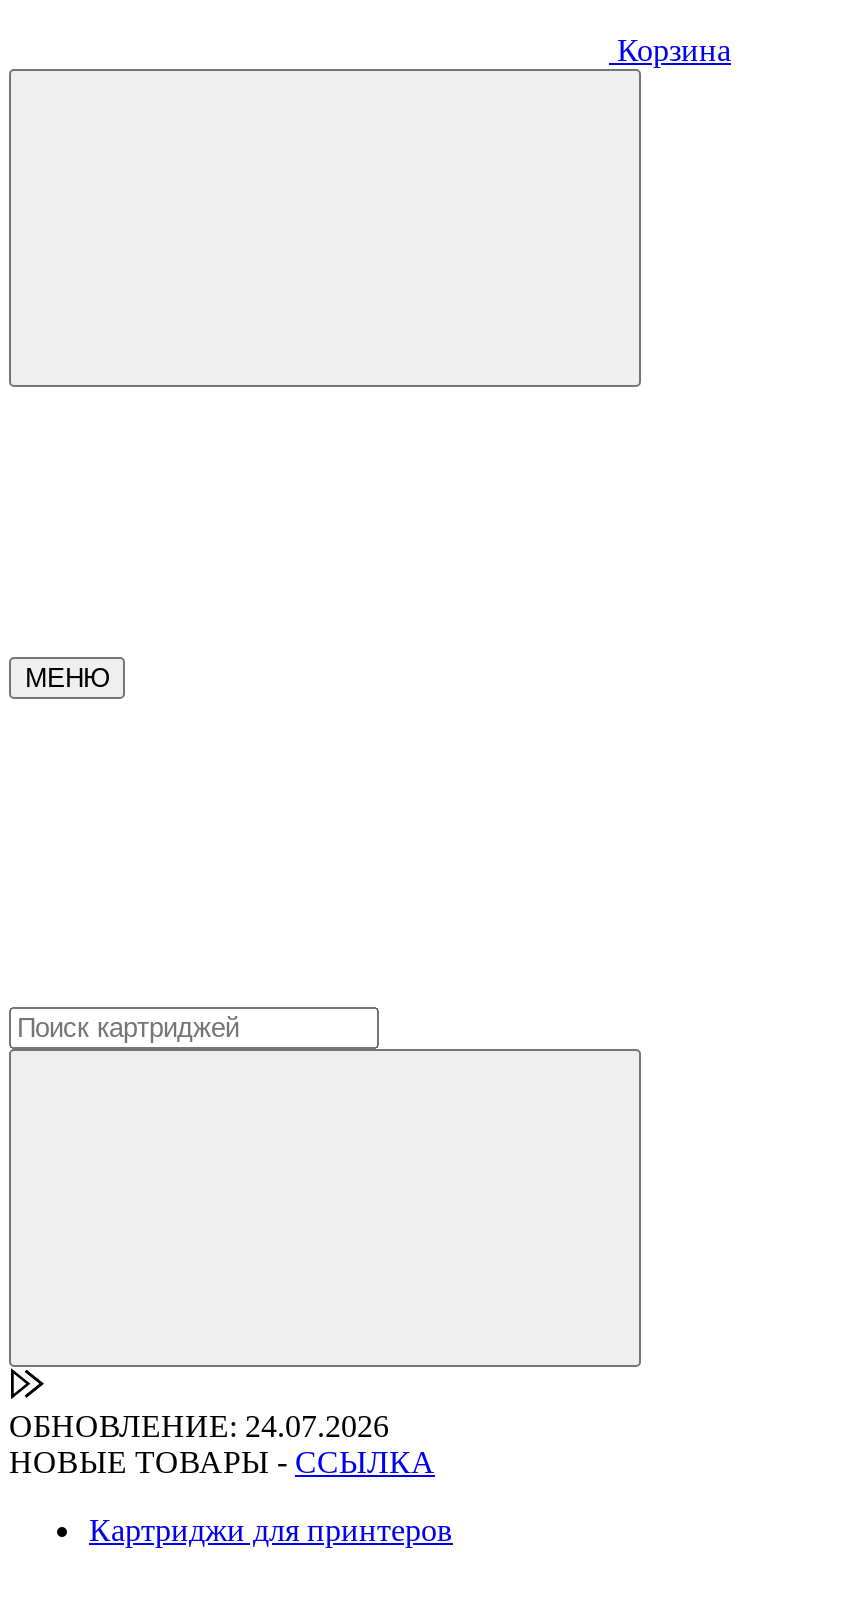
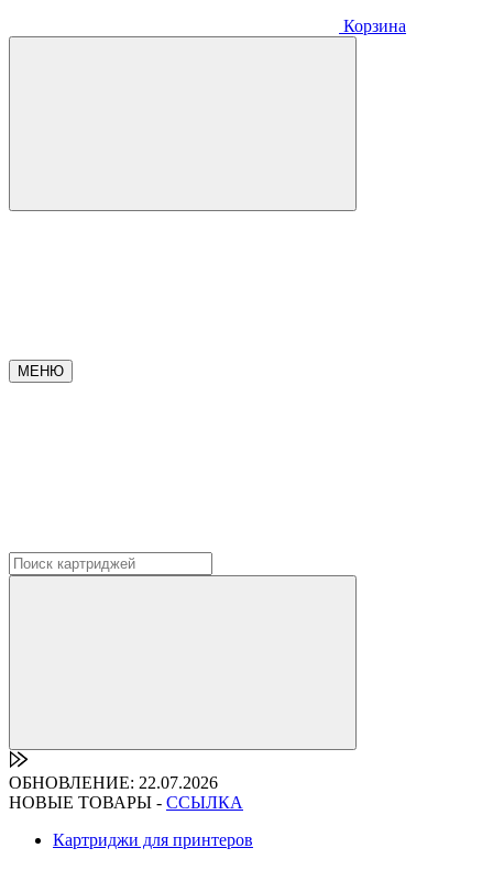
- ОБНОВЛЕНИЕ: 24.07.2026
+ ОБНОВЛЕНИЕ: 22.07.2026
